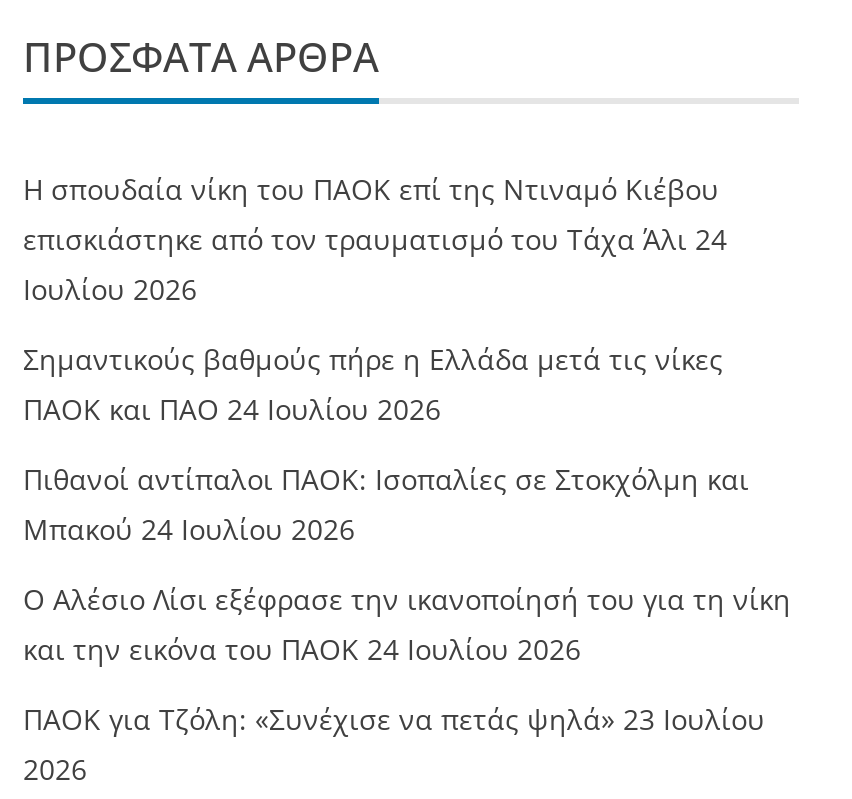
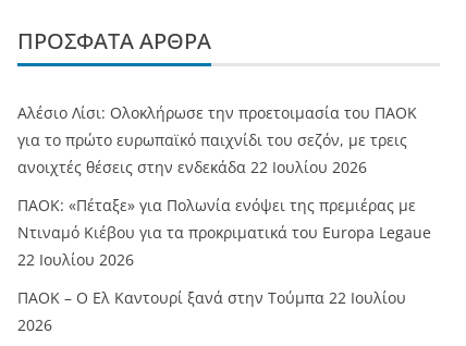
- Η σπουδαία νίκη του ΠΑΟΚ επί της Ντιναμό Κιέβου
- επισκιάστηκε από τον τραυματισμό του Τάχα Άλι 24
- Ιουλίου 2026
- Σημαντικούς βαθμούς πήρε η Ελλάδα μετά τις νίκες
- ΠΑΟΚ και ΠΑΟ 24 Ιουλίου 2026
- Πιθανοί αντίπαλοι ΠΑΟΚ: Ισοπαλίες σε Στοκχόλμη και
- Μπακού 24 Ιουλίου 2026
- Ο Αλέσιο Λίσι εξέφρασε την ικανοποίησή του για τη νίκη
- και την εικόνα του ΠΑΟΚ 24 Ιουλίου 2026
- ΠΑΟΚ για Τζόλη: «Συνέχισε να πετάς ψηλά» 23 Ιουλίου
+ Αλέσιο Λίσι: Ολοκλήρωσε την προετοιμασία του ΠΑΟΚ
+ για το πρώτο ευρωπαϊκό παιχνίδι του σεζόν, με τρεις
+ ανοιχτές θέσεις στην ενδεκάδα 22 Ιουλίου 2026
+ ΠΑΟΚ: «Πέταξε» για Πολωνία ενόψει της πρεμιέρας με
+ Ντιναμό Κιέβου για τα πρoκριματικά του Europa Legaue
+ 22 Ιουλίου 2026
+ ΠΑΟΚ – Ο Ελ Καντουρί ξανά στην Τούμπα 22 Ιουλίου
